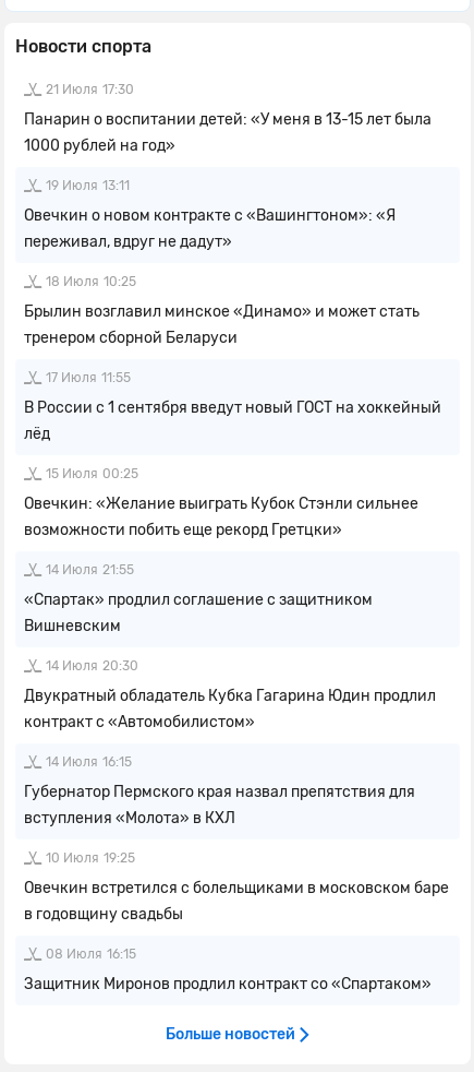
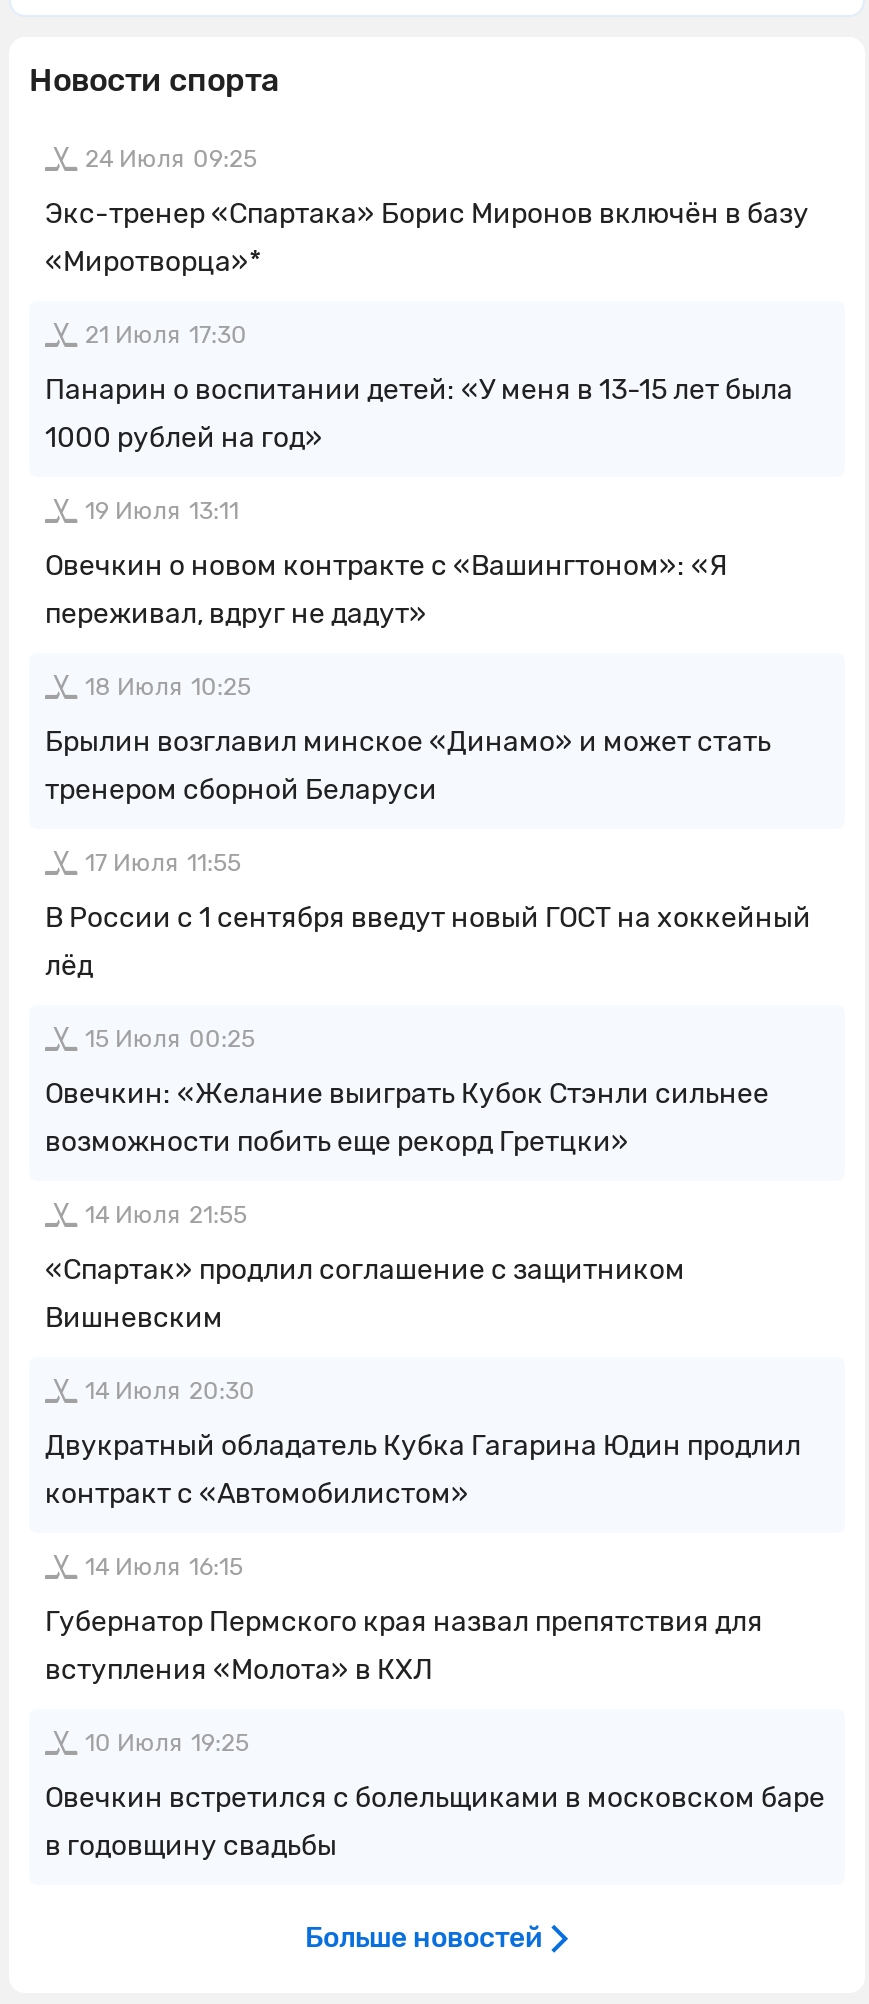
+ 24 Июля 09:25
+ Экс-тренер «Спартака» Борис Миронов включён в базу
+ «Миротворца»*

moved down: 21 Июля 17:30 | Панарин о воспитании детей: «У меня в 13-15 лет была | 1000 рублей на год» | ... | Овечкин встретился с болельщиками в московском баре | в годовщину свадьбы

- 08 Июля 16:15
- Защитник Миронов продлил контракт со «Спартаком»
